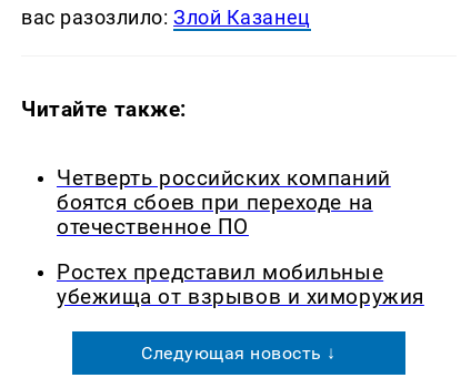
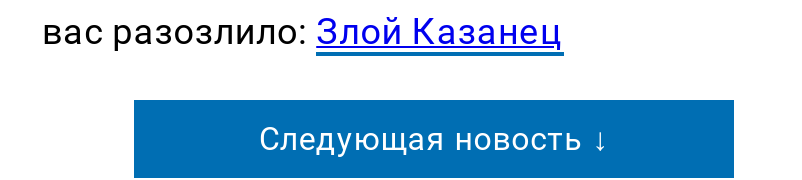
- Читайте также:
- Четверть российских компаний
- боятся сбоев при переходе на
- отечественное ПО
- Ростех представил мобильные
- убежища от взрывов и химоружия
